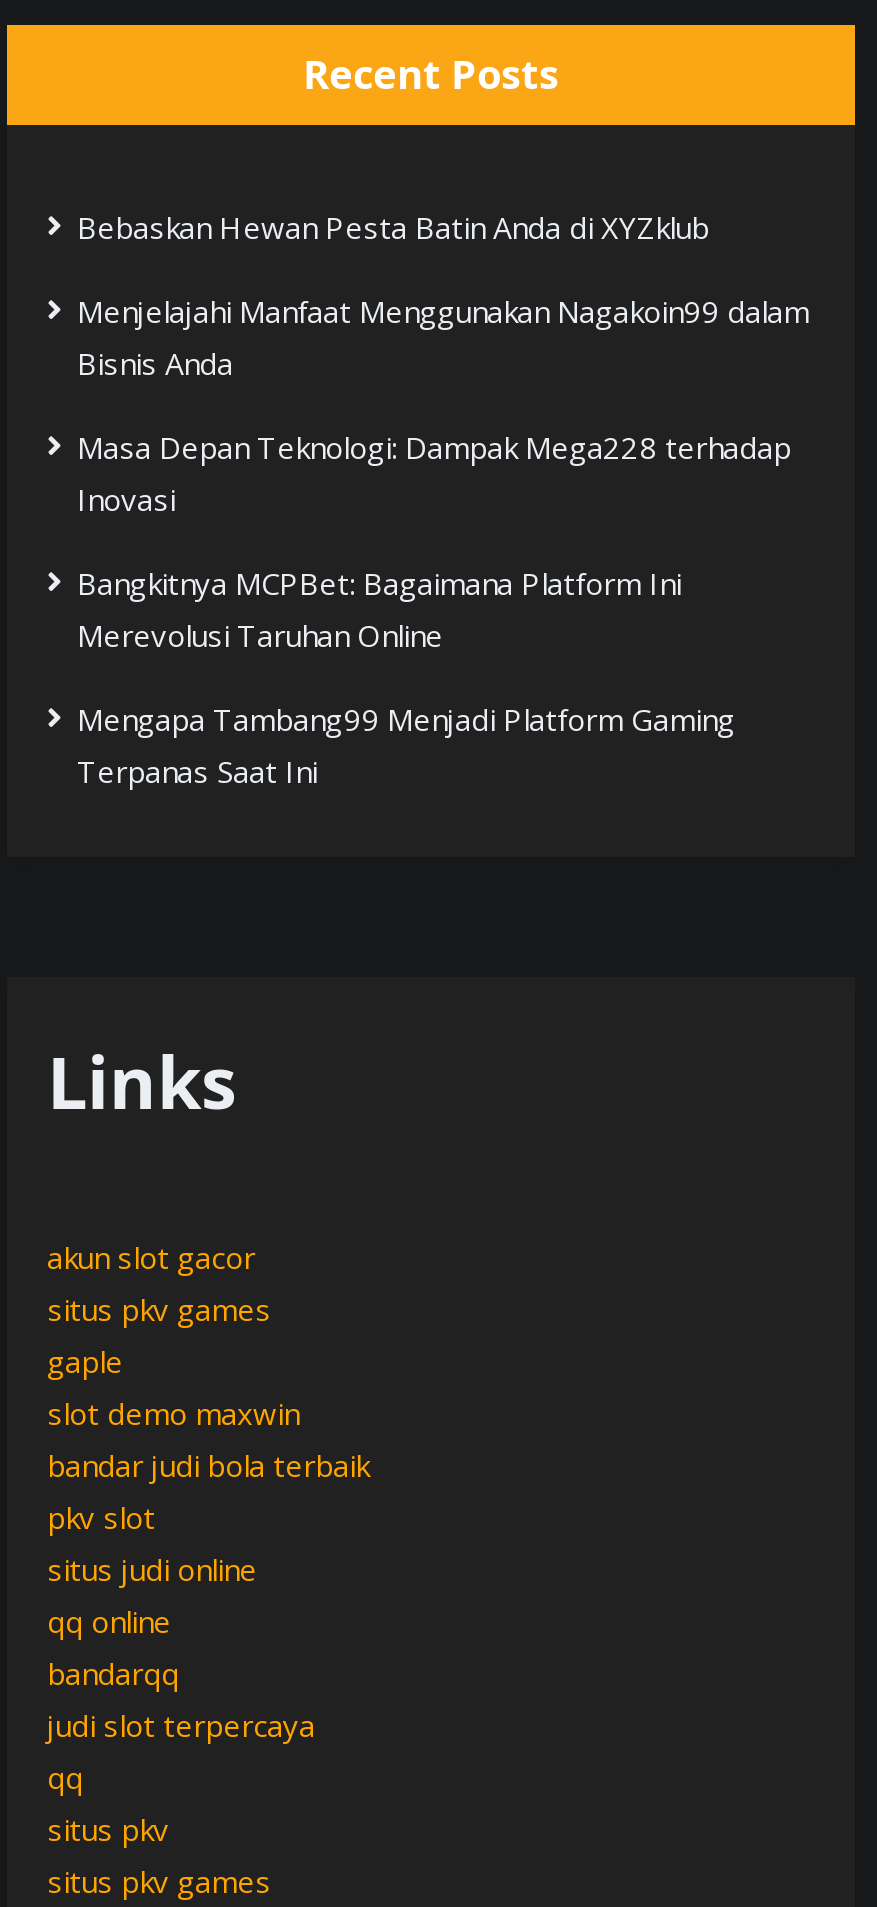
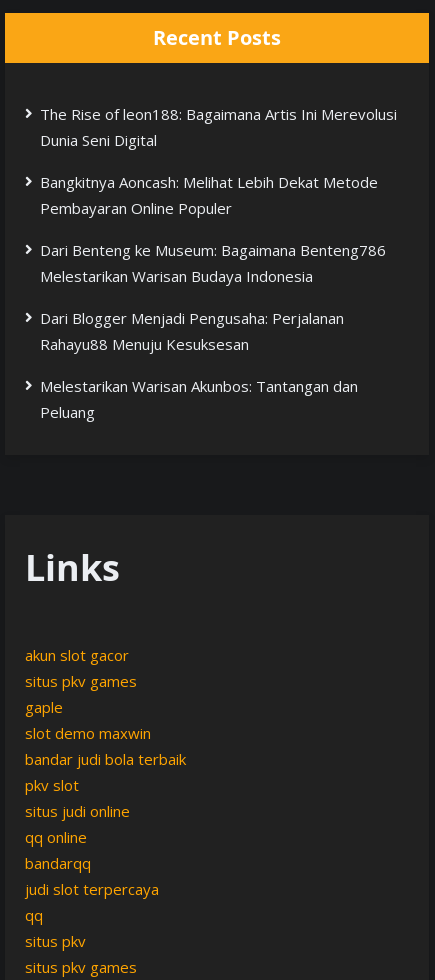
- Bebaskan Hewan Pesta Batin Anda di XYZklub
+ The Rise of leon188: Bagaimana Artis Ini Merevolusi
+ Dunia Seni Digital

- Menjelajahi Manfaat Menggunakan Nagakoin99 dalam
- Bisnis Anda
+ Bangkitnya Aoncash: Melihat Lebih Dekat Metode
+ Pembayaran Online Populer

- Masa Depan Teknologi: Dampak Mega228 terhadap
- Inovasi
+ Dari Benteng ke Museum: Bagaimana Benteng786
+ Melestarikan Warisan Budaya Indonesia

- Bangkitnya MCPBet: Bagaimana Platform Ini
- Merevolusi Taruhan Online
+ Dari Blogger Menjadi Pengusaha: Perjalanan
+ Rahayu88 Menuju Kesuksesan

- Mengapa Tambang99 Menjadi Platform Gaming
- Terpanas Saat Ini
+ Melestarikan Warisan Akunbos: Tantangan dan
+ Peluang
